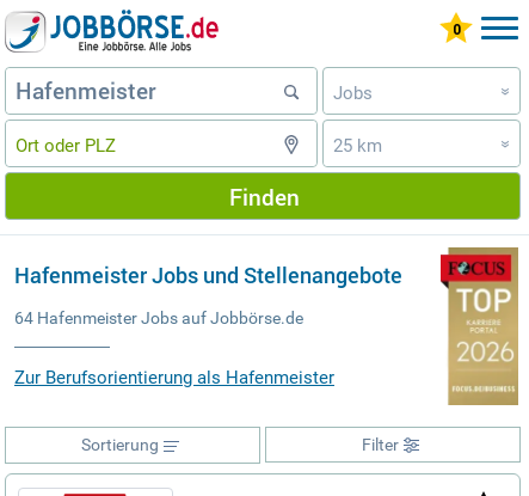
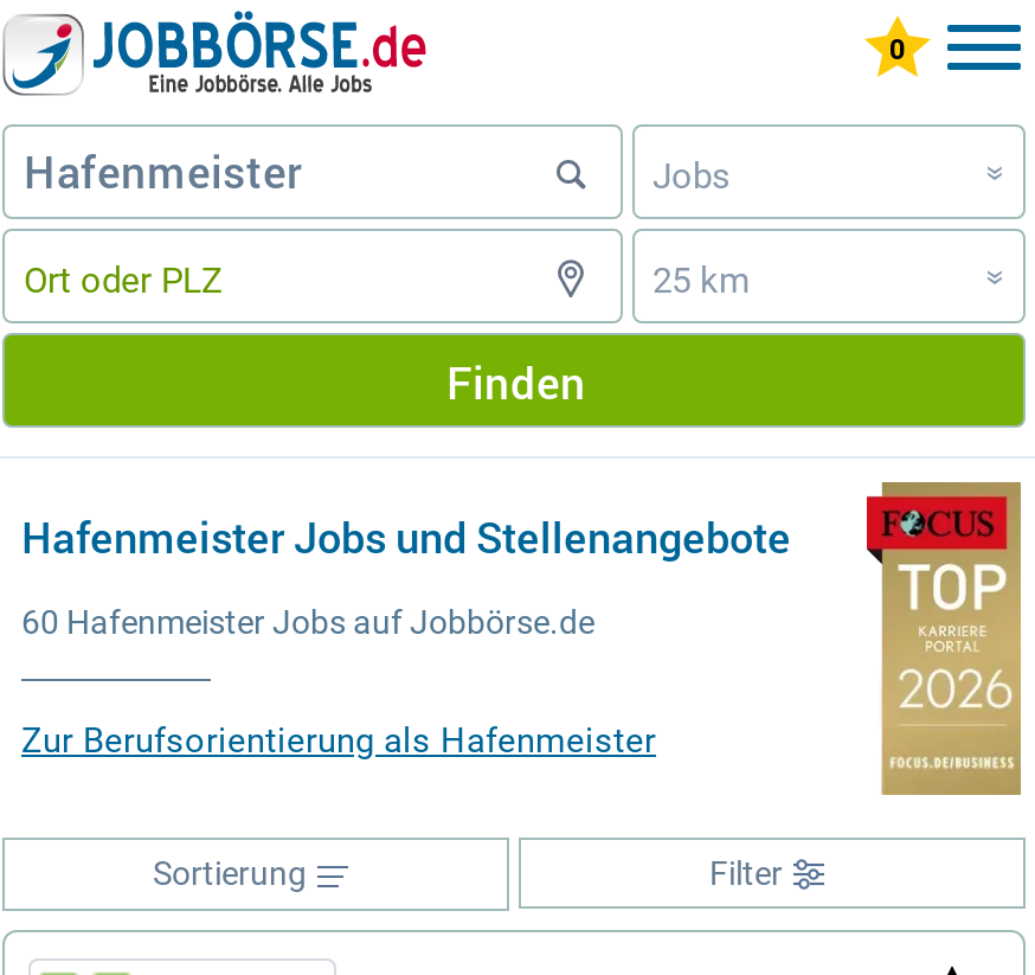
- 64 Hafenmeister Jobs auf Jobbörse.de
+ 60 Hafenmeister Jobs auf Jobbörse.de
